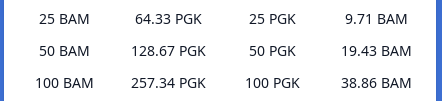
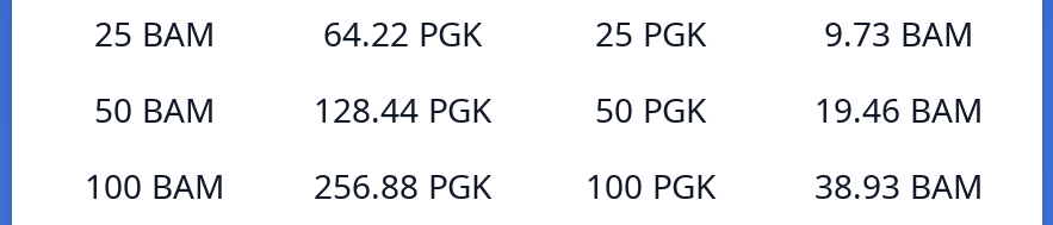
- 64.33 PGK
+ 64.22 PGK

- 9.71 BAM
+ 9.73 BAM

- 128.67 PGK
+ 128.44 PGK

- 19.43 BAM
+ 19.46 BAM

- 100 BAM 257.34 PGK
+ 100 BAM 256.88 PGK

- 38.86 BAM
+ 38.93 BAM
